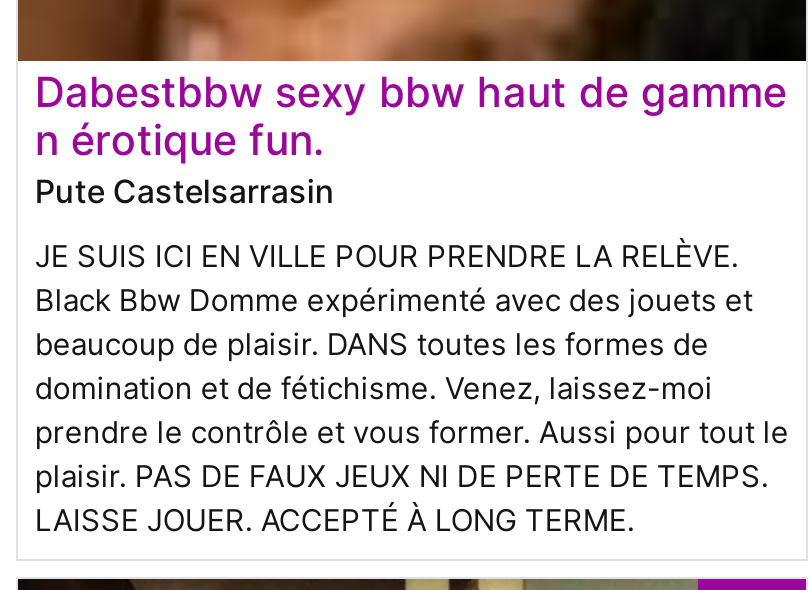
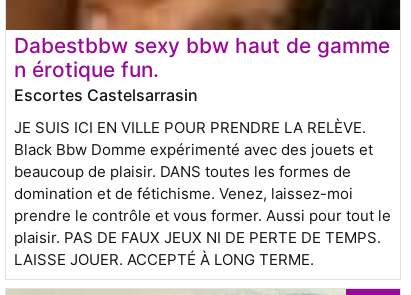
- Pute Castelsarrasin
+ Escortes Castelsarrasin
